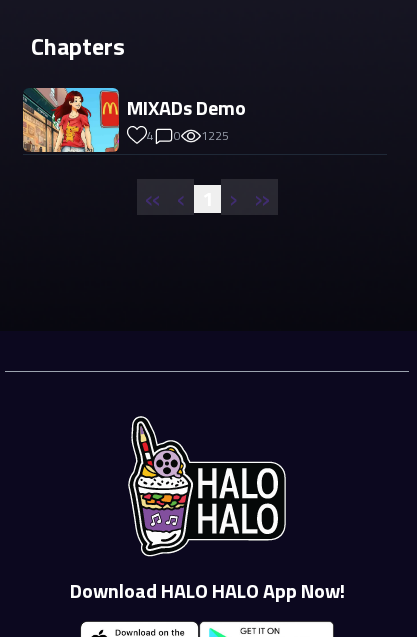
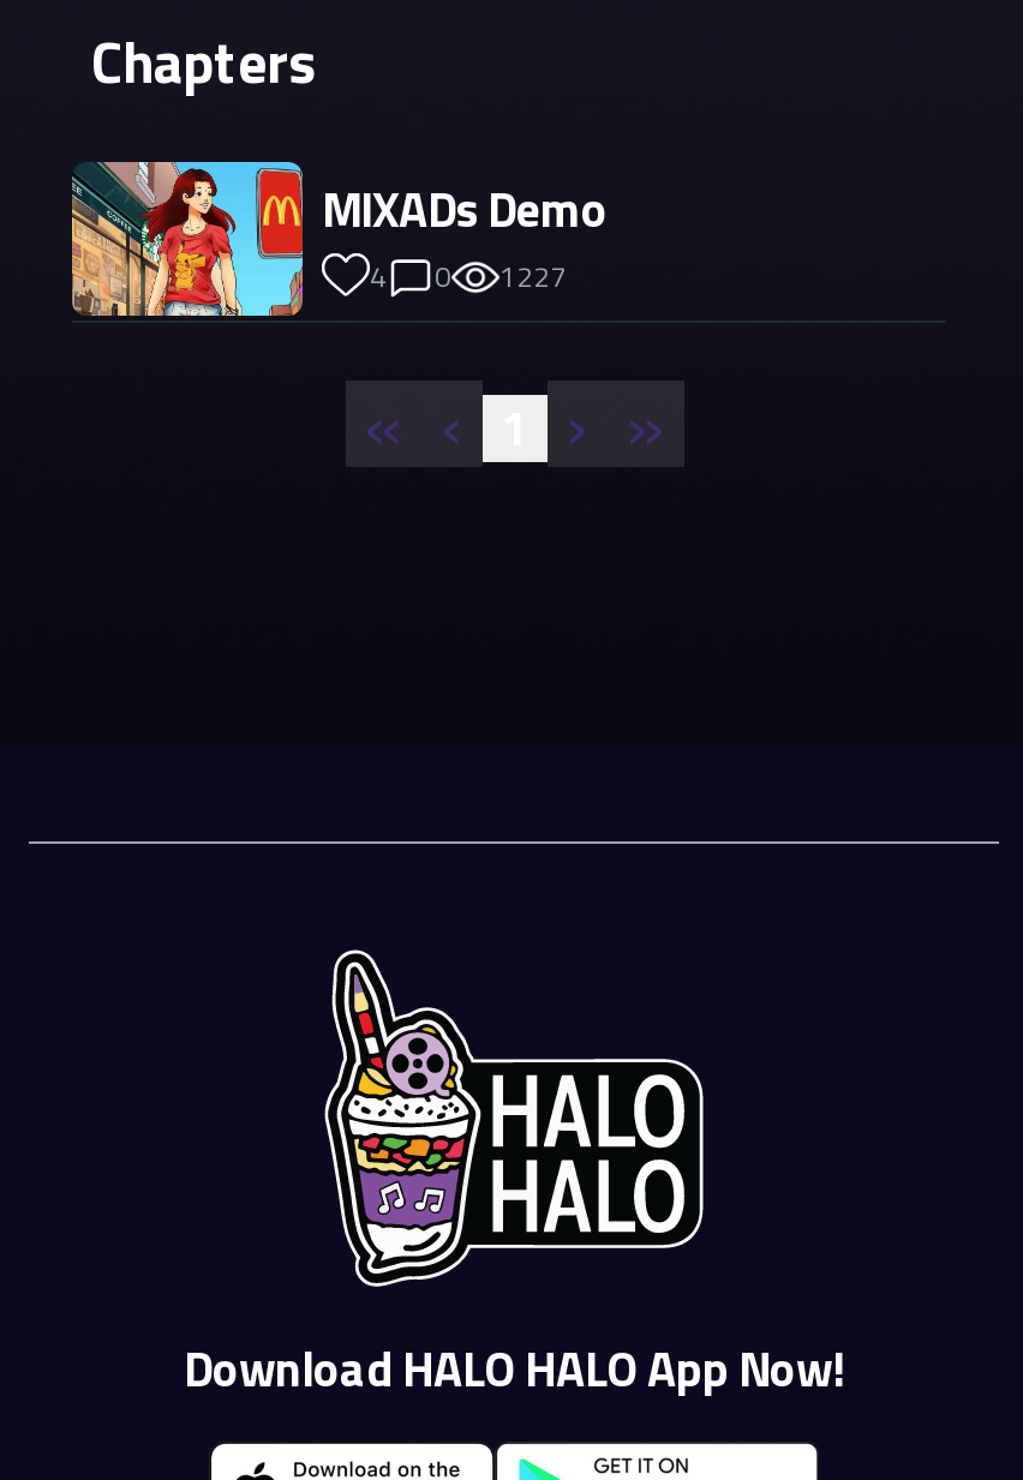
- 1225
+ 1227
